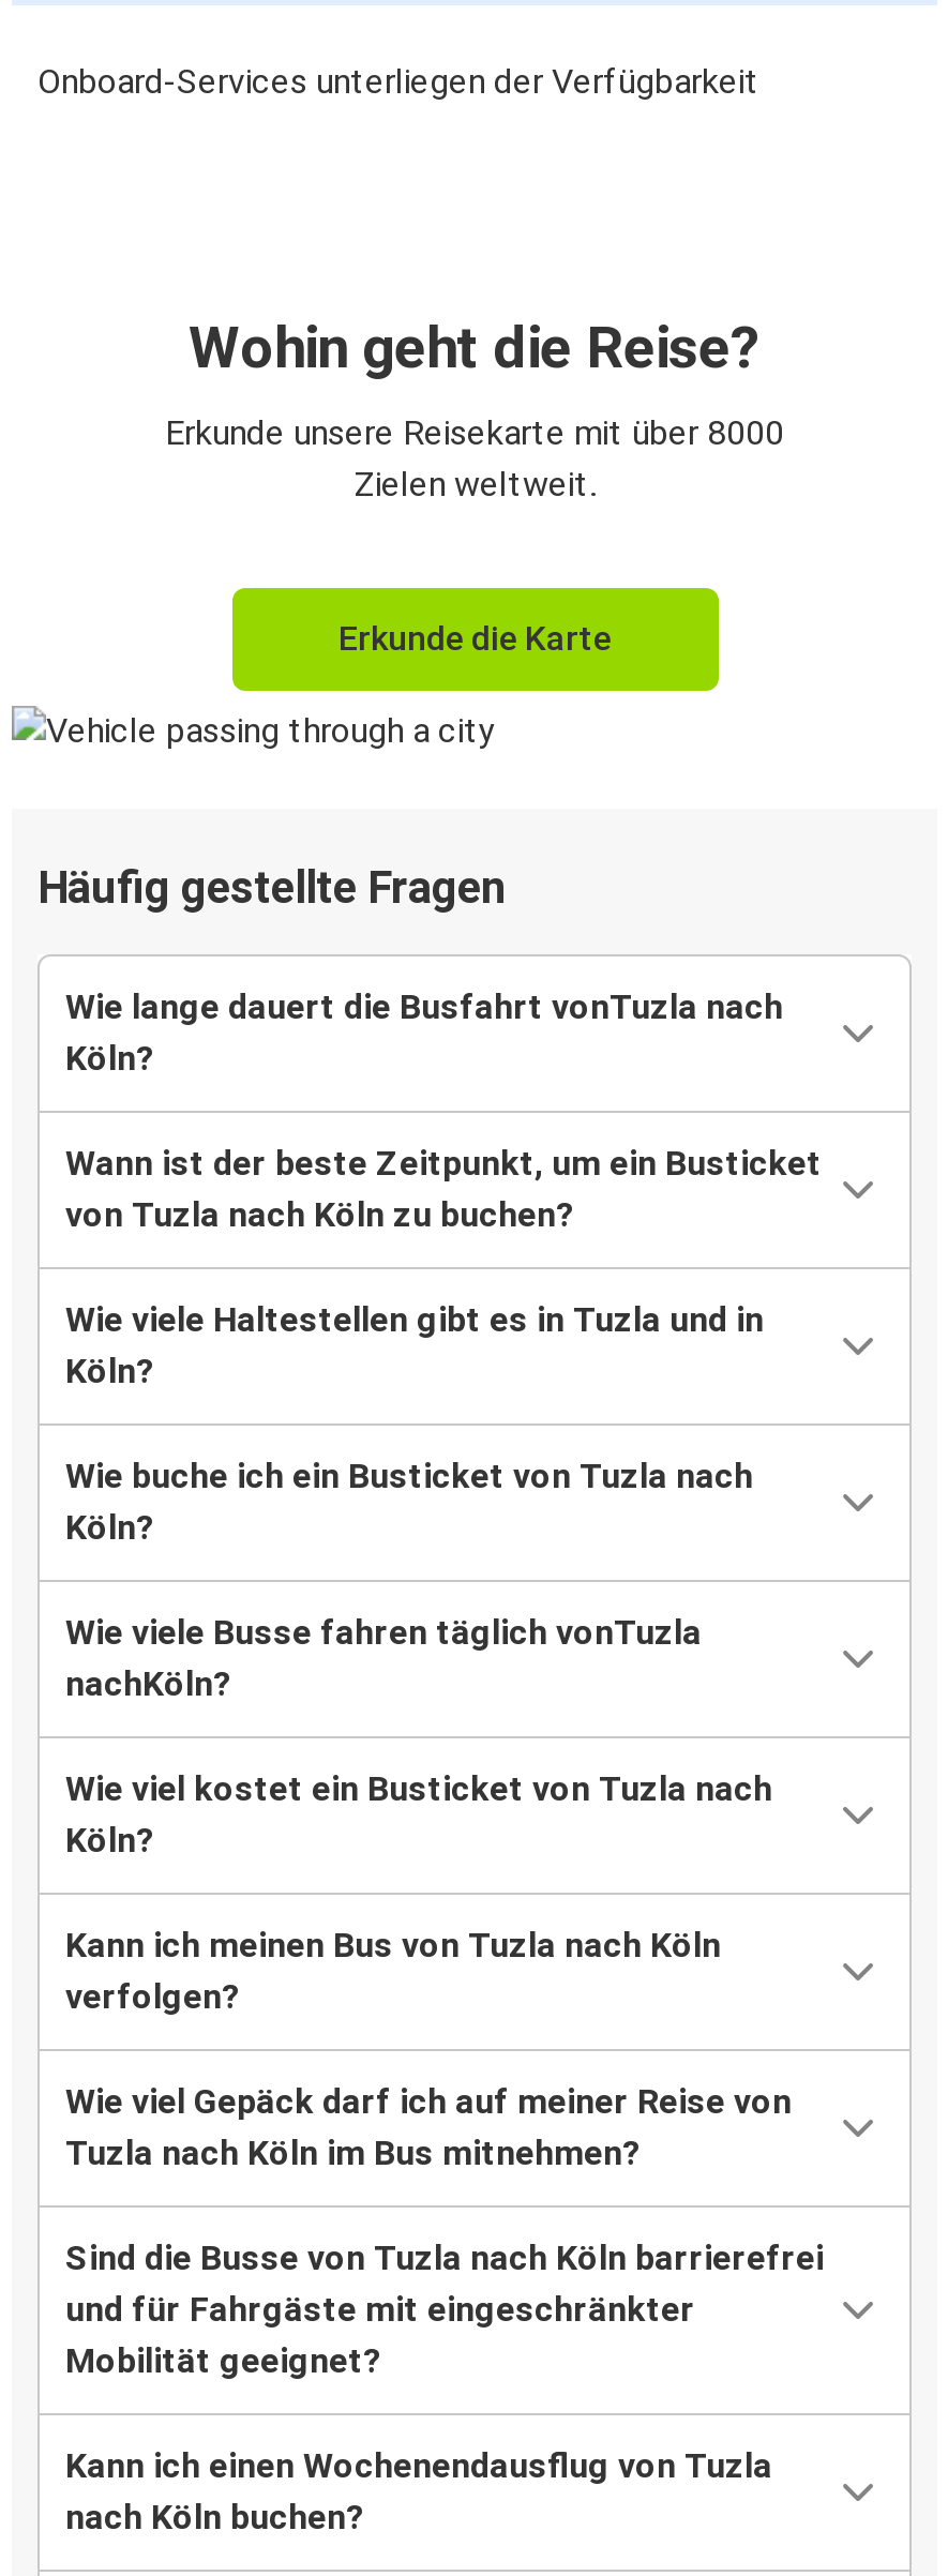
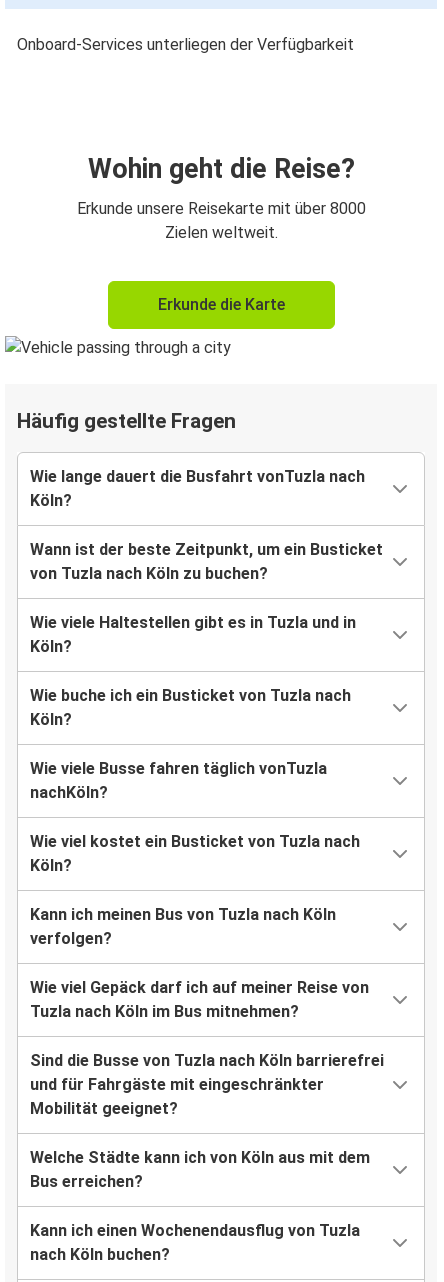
+ Welche Städte kann ich von Köln aus mit dem
+ Bus erreichen?
